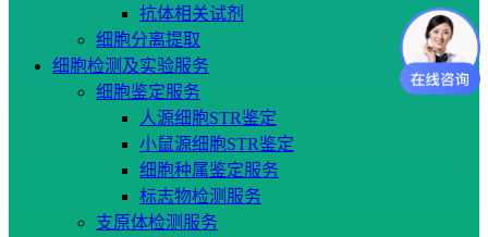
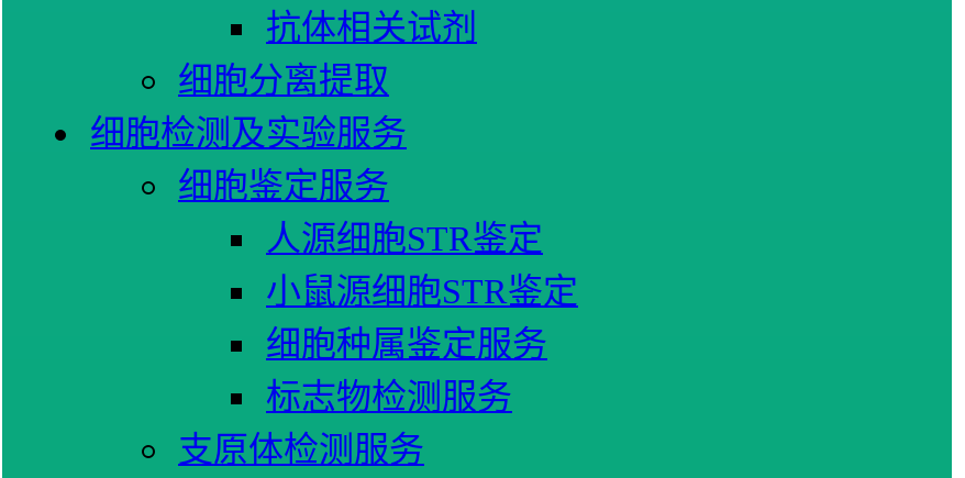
- [image]
